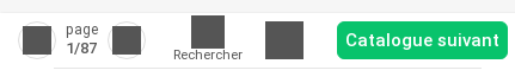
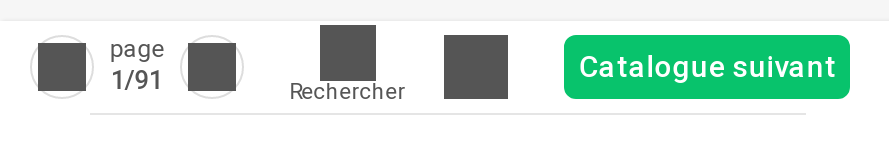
- 1/87
+ 1/91
